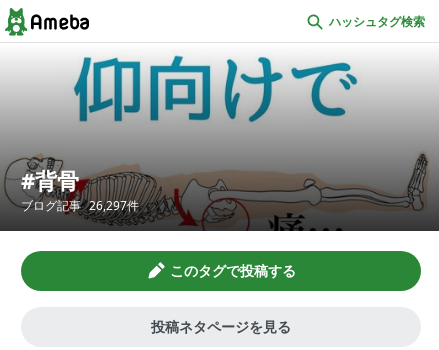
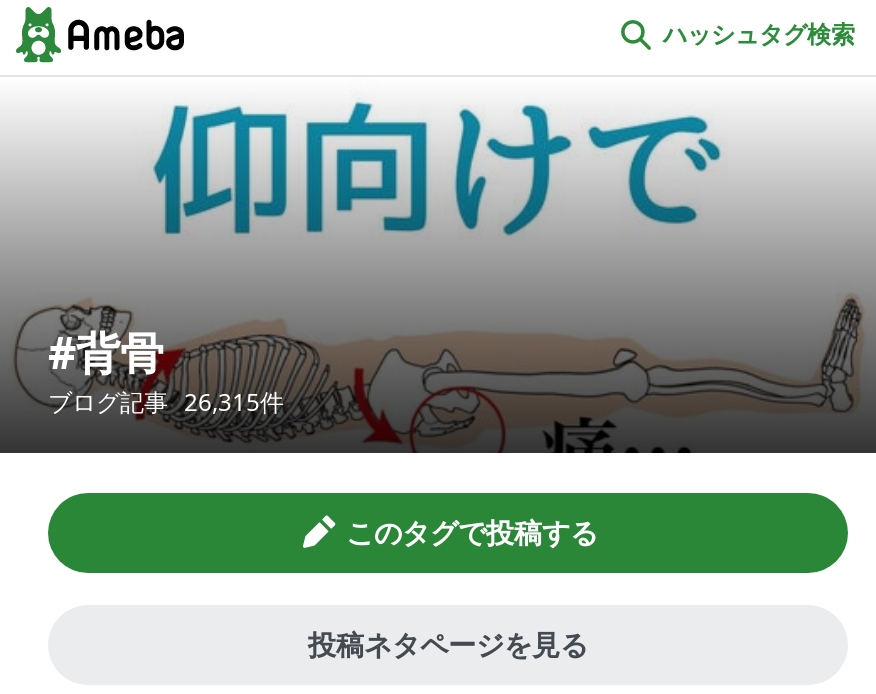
- ブログ記事 26,297件
+ ブログ記事 26,315件
